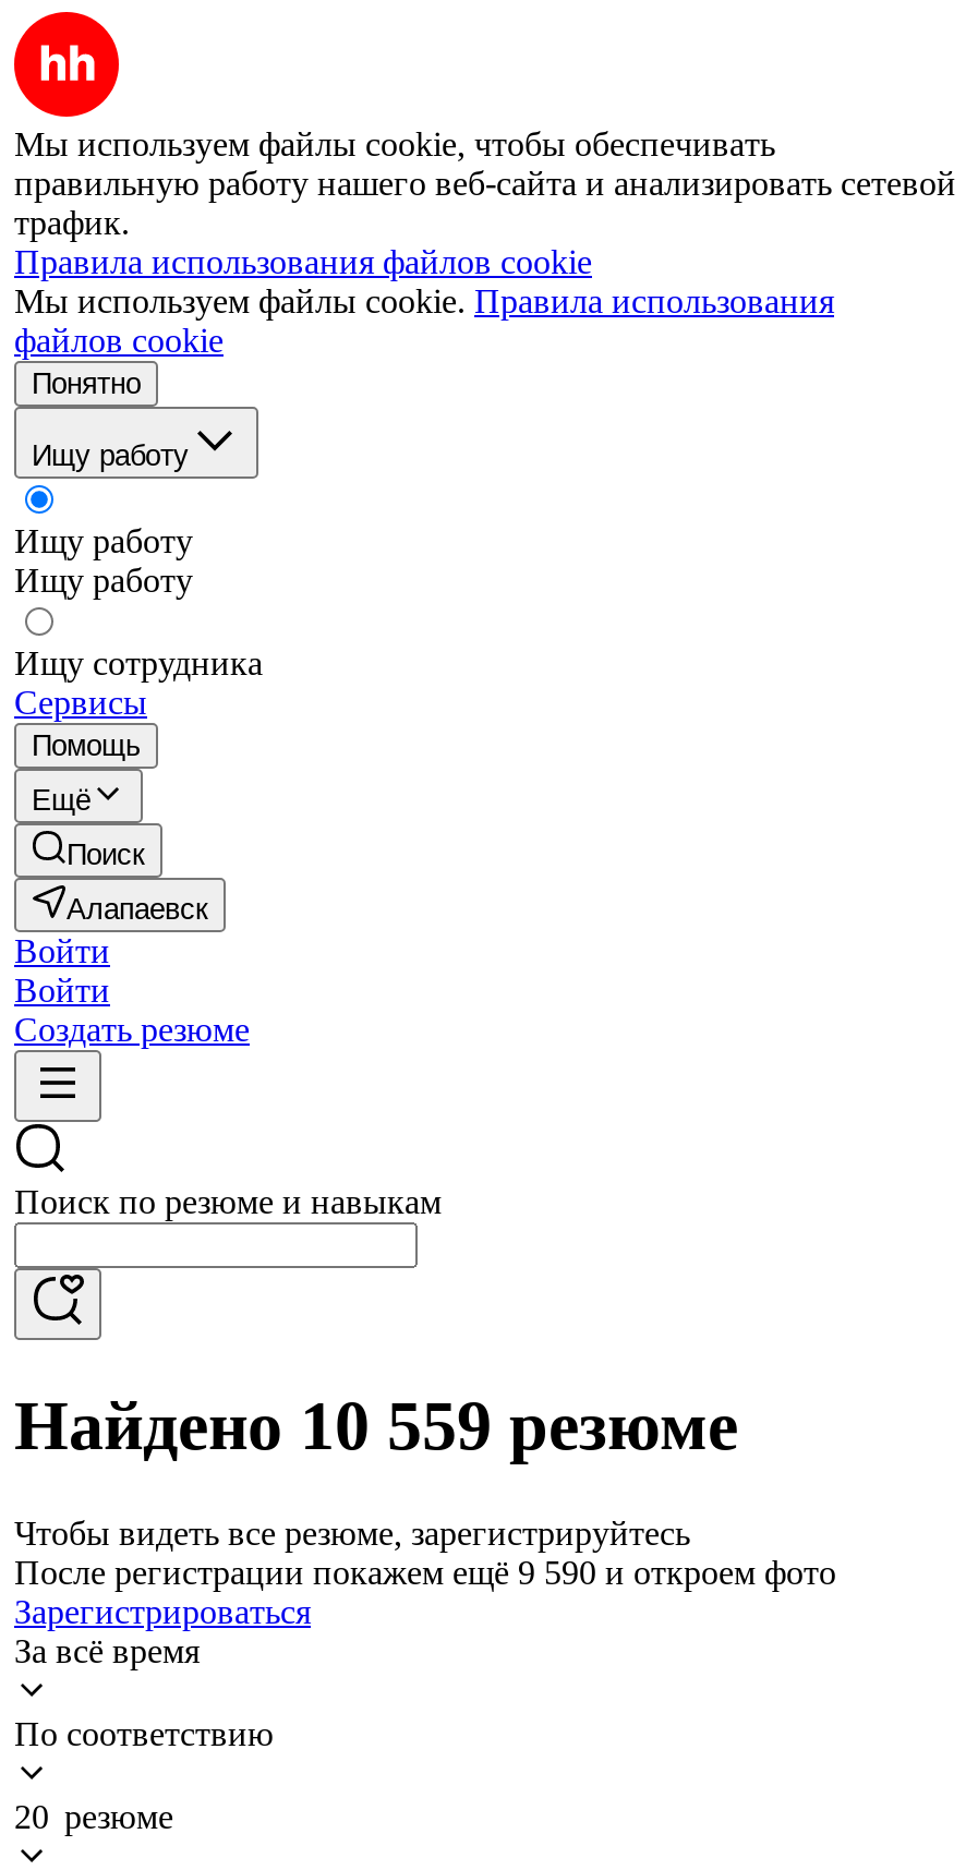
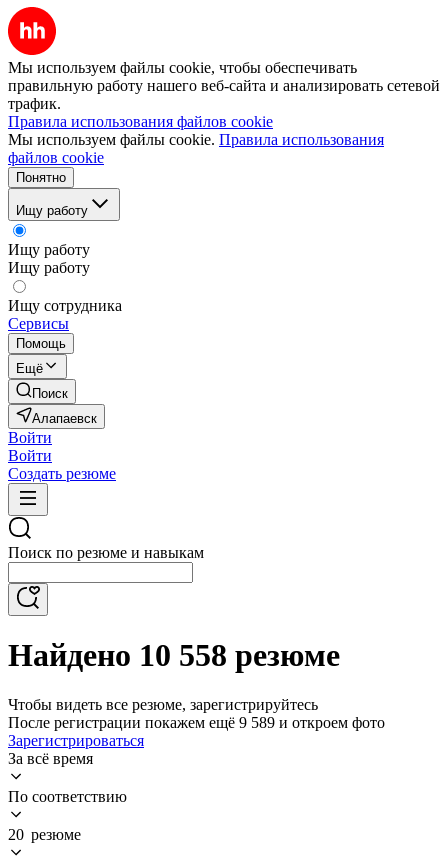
- Найдено 10 559 резюме
+ Найдено 10 558 резюме

- После регистрации покажем ещё 9 590 и откроем фото
+ После регистрации покажем ещё 9 589 и откроем фото
